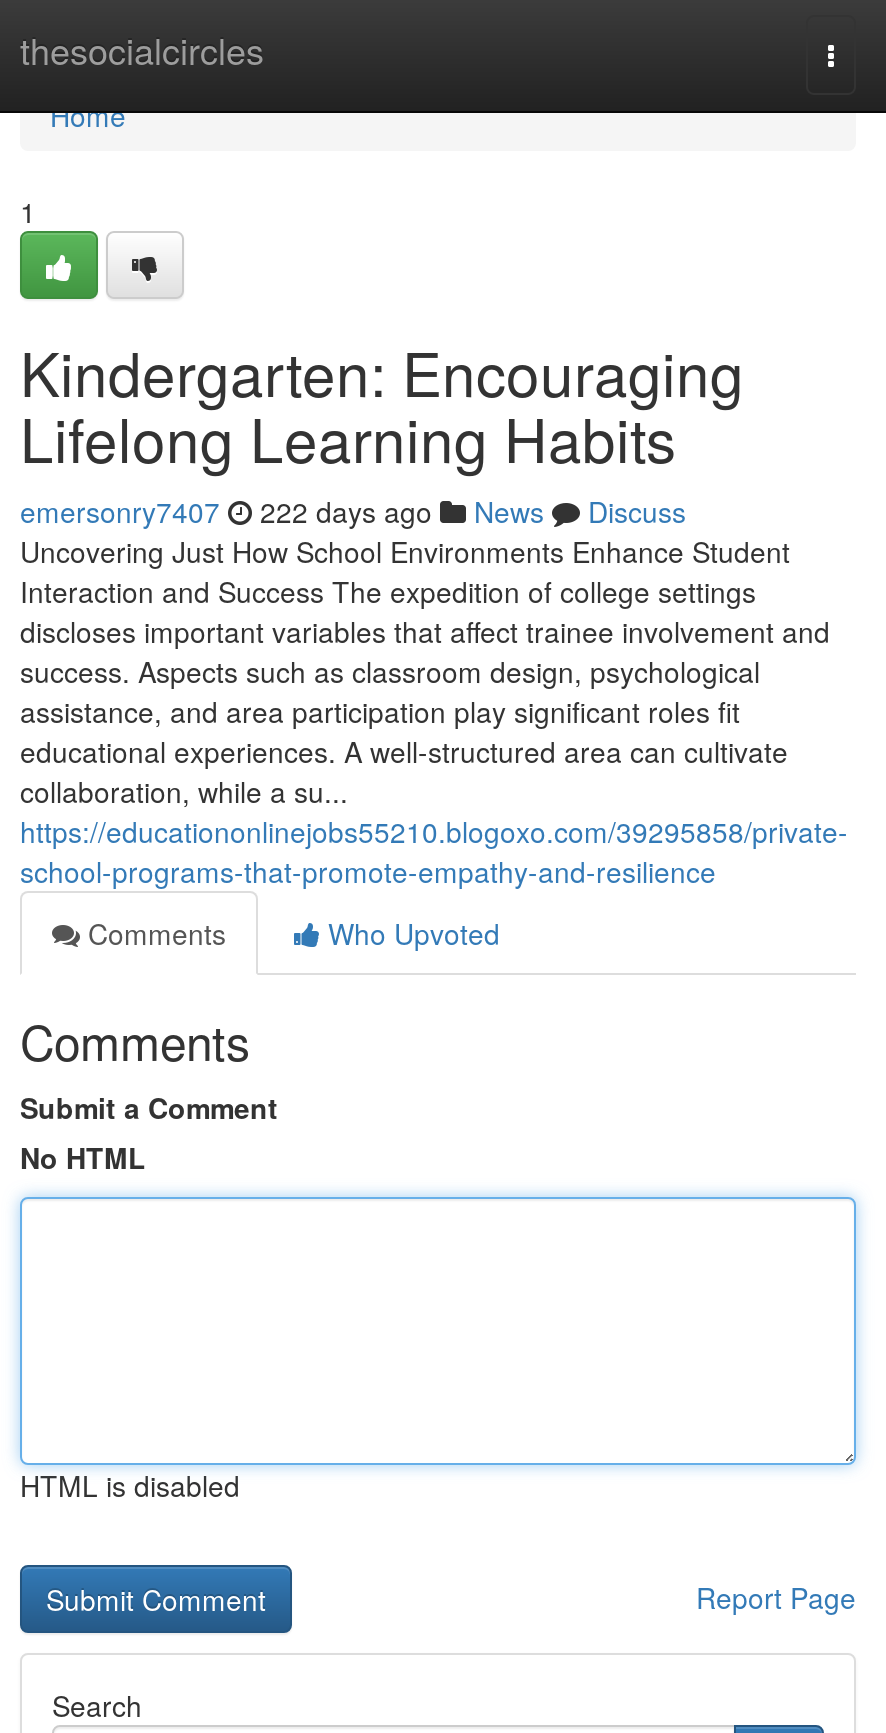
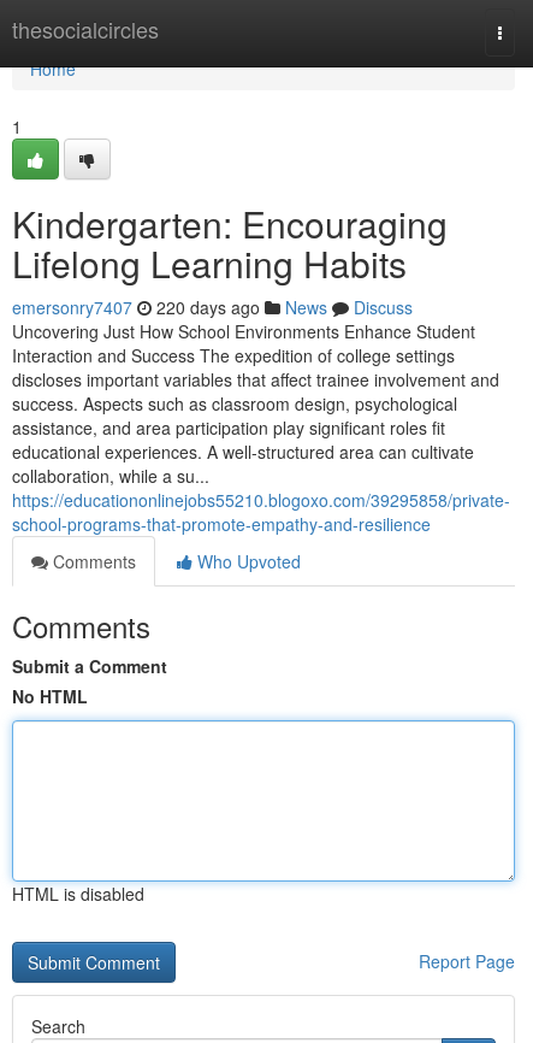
- emersonry7407 222 days ago News Discuss
+ emersonry7407 220 days ago News Discuss
